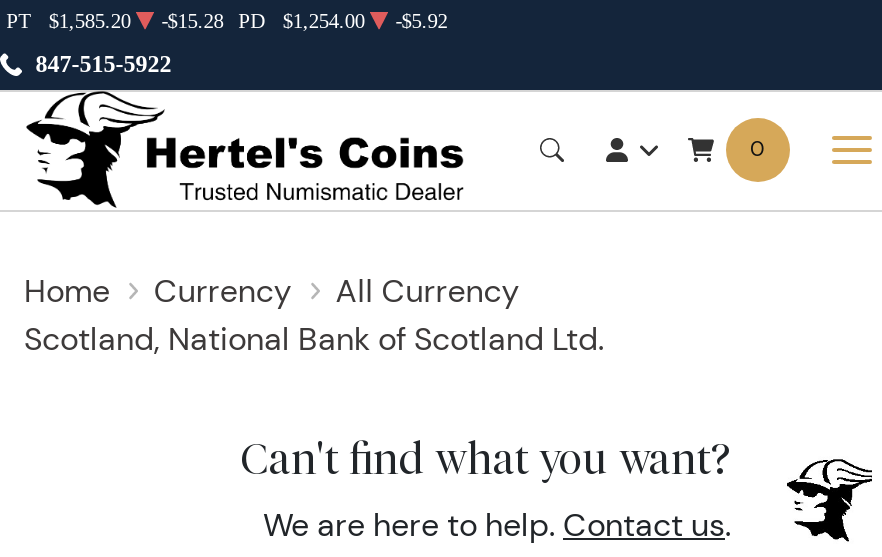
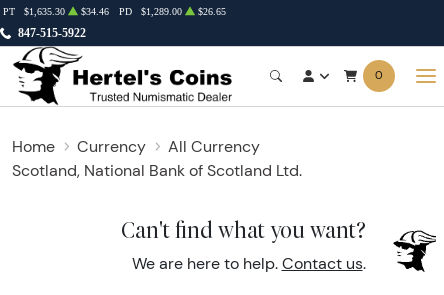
- $1,585.20
+ $1,635.30

- -$15.28
+ $34.46

- $1,254.00
+ $1,289.00

- -$5.92
+ $26.65
